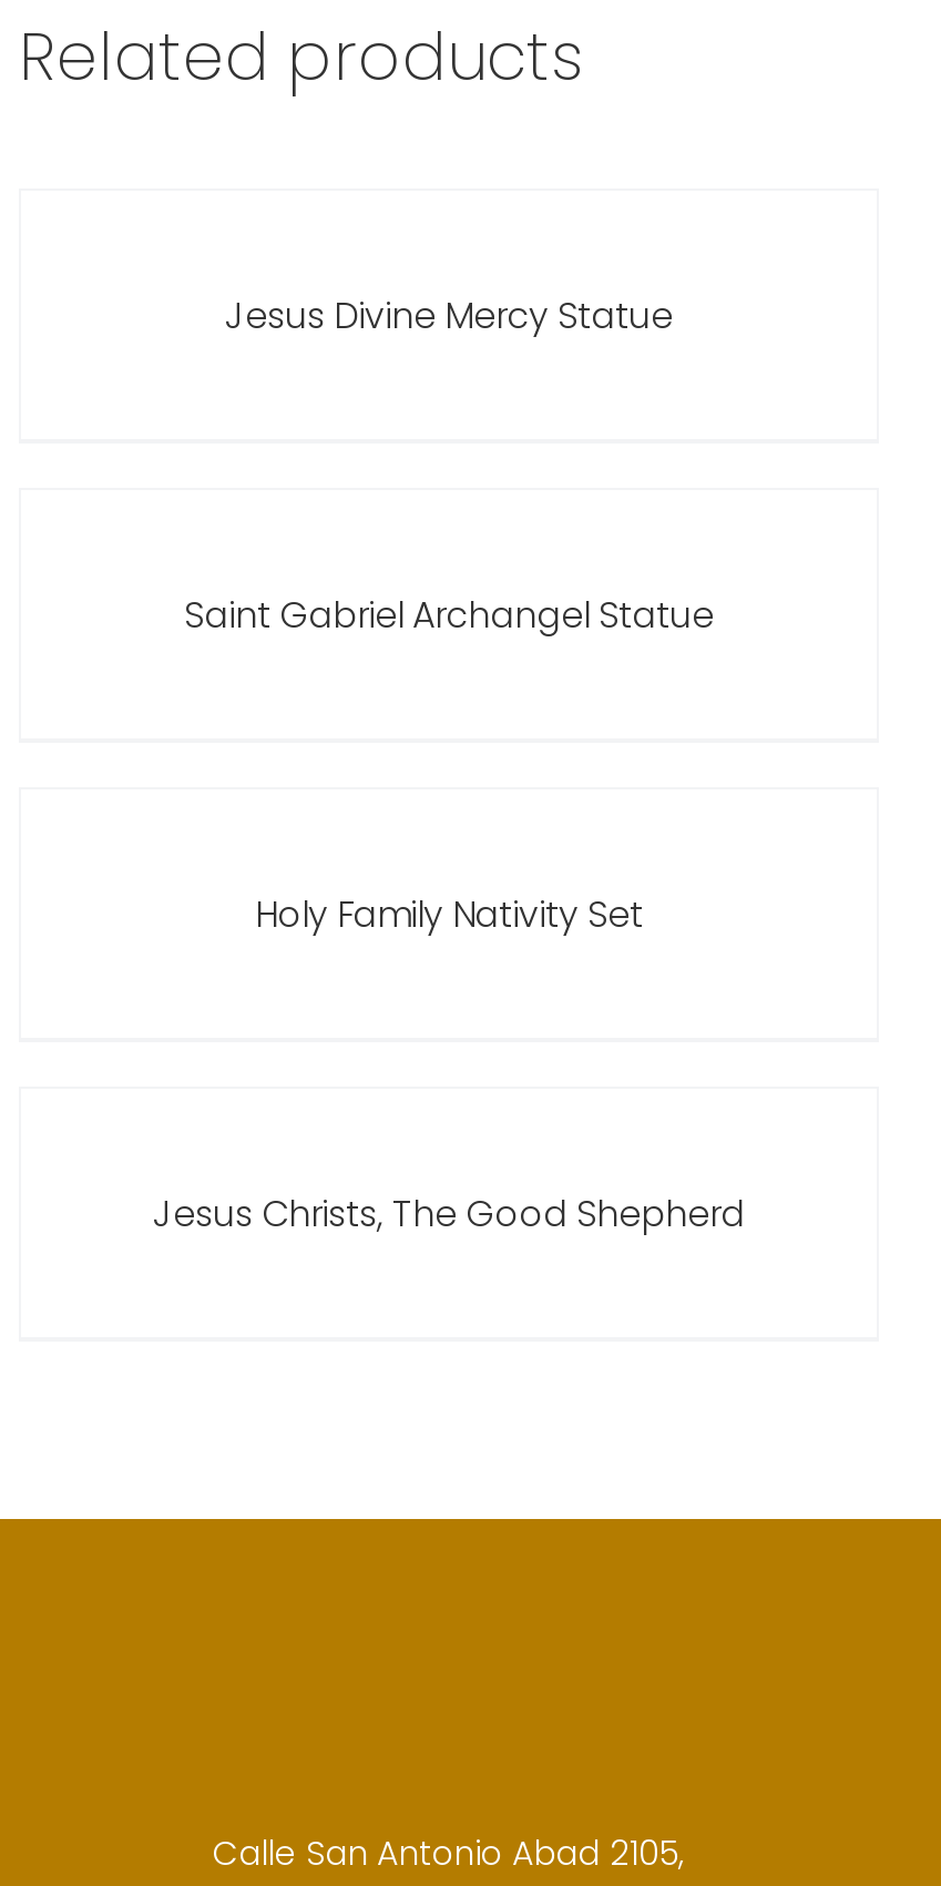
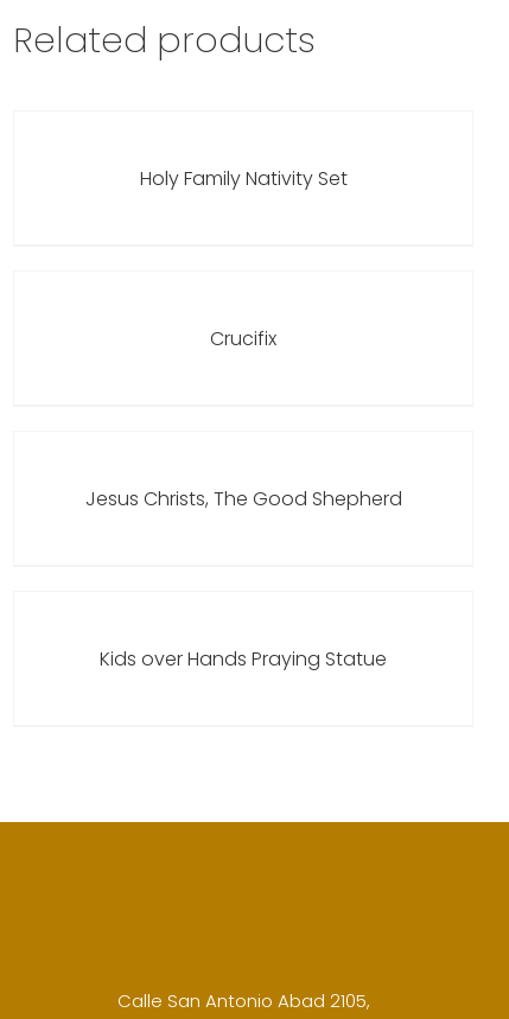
- Jesus Divine Mercy Statue

- Saint Gabriel Archangel Statue

moved up: Holy Family Nativity Set

+ Crucifix

moved up: Jesus Christs, The Good Shepherd

+ Kids over Hands Praying Statue
